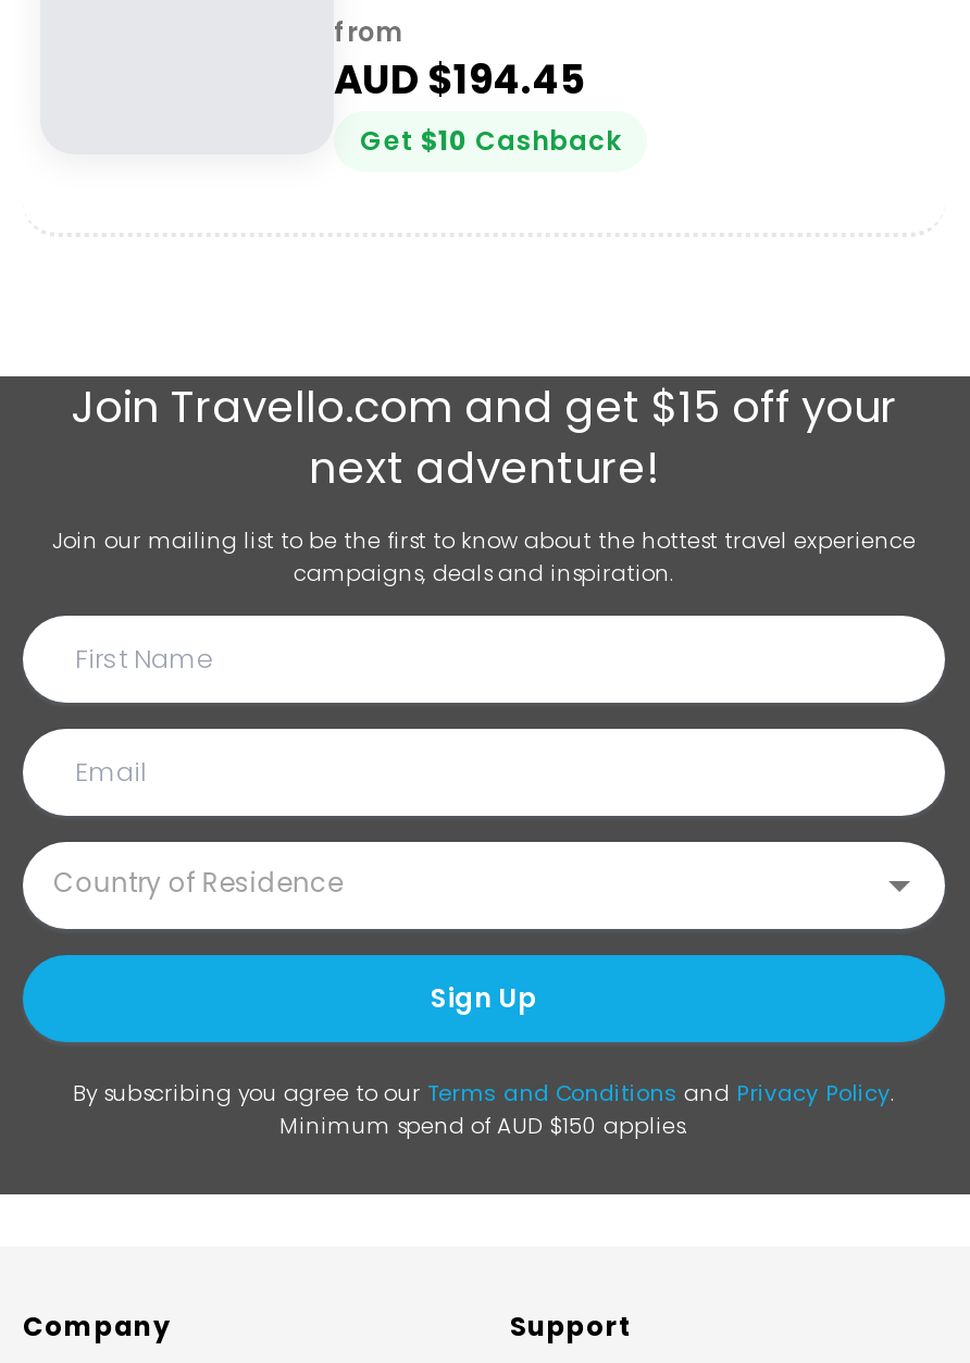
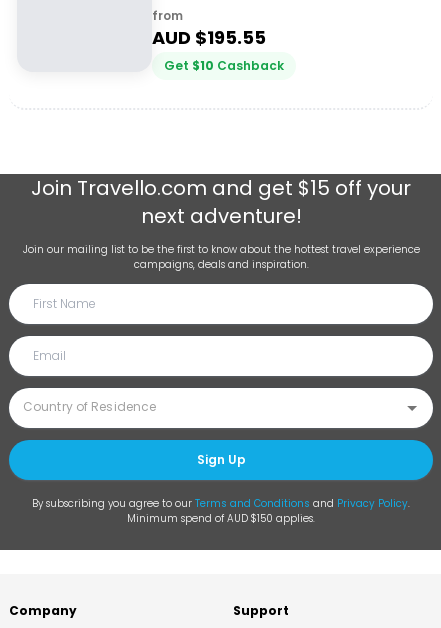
- AUD $194.45
+ AUD $195.55
